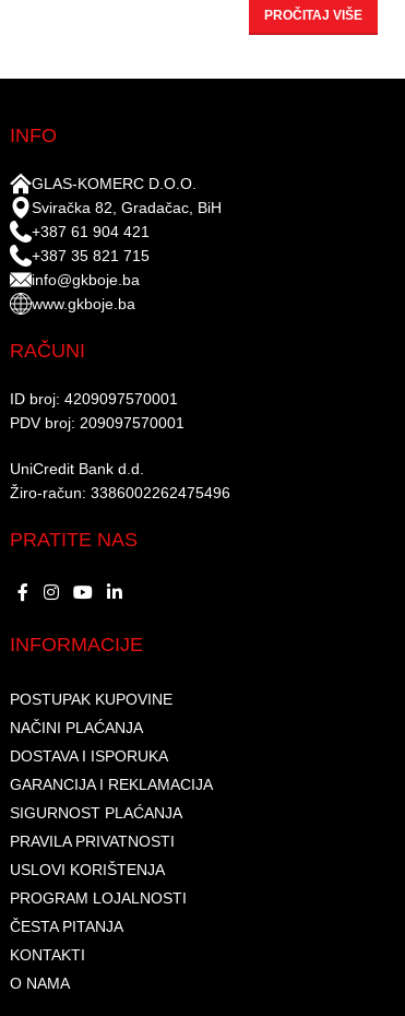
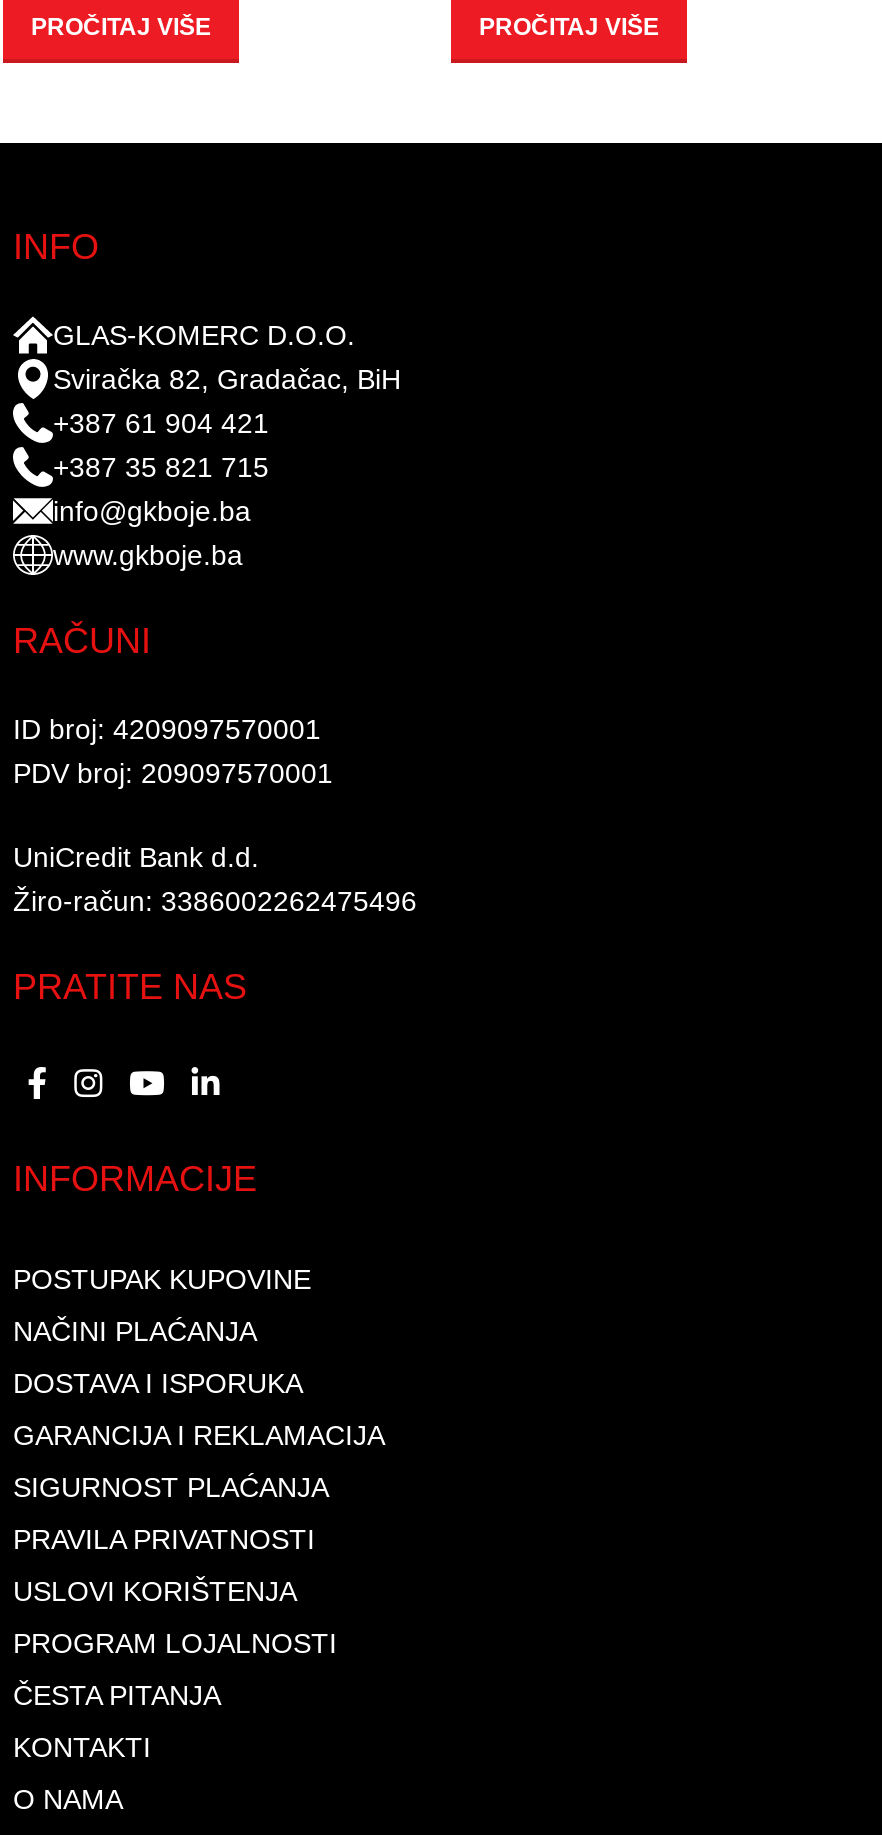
+ PROČITAJ VIŠE
